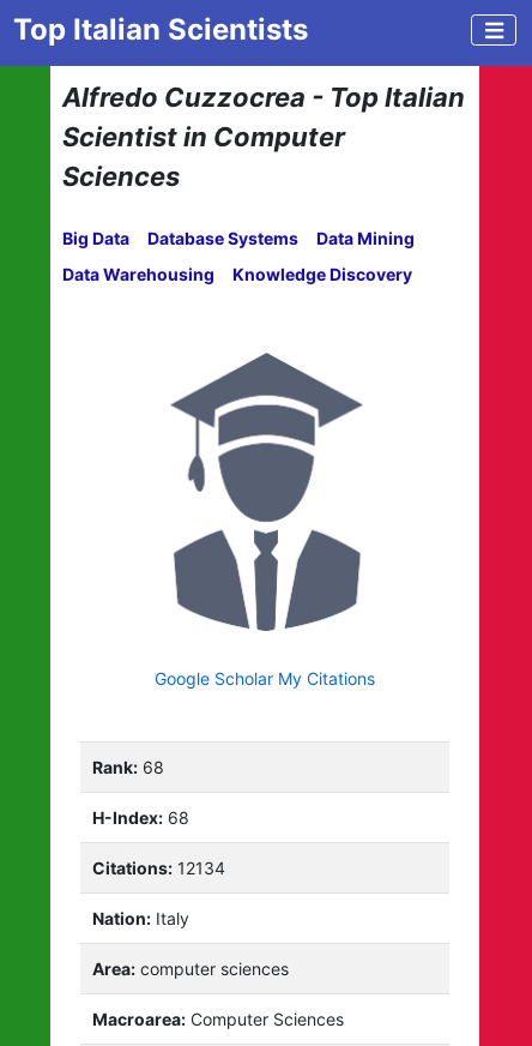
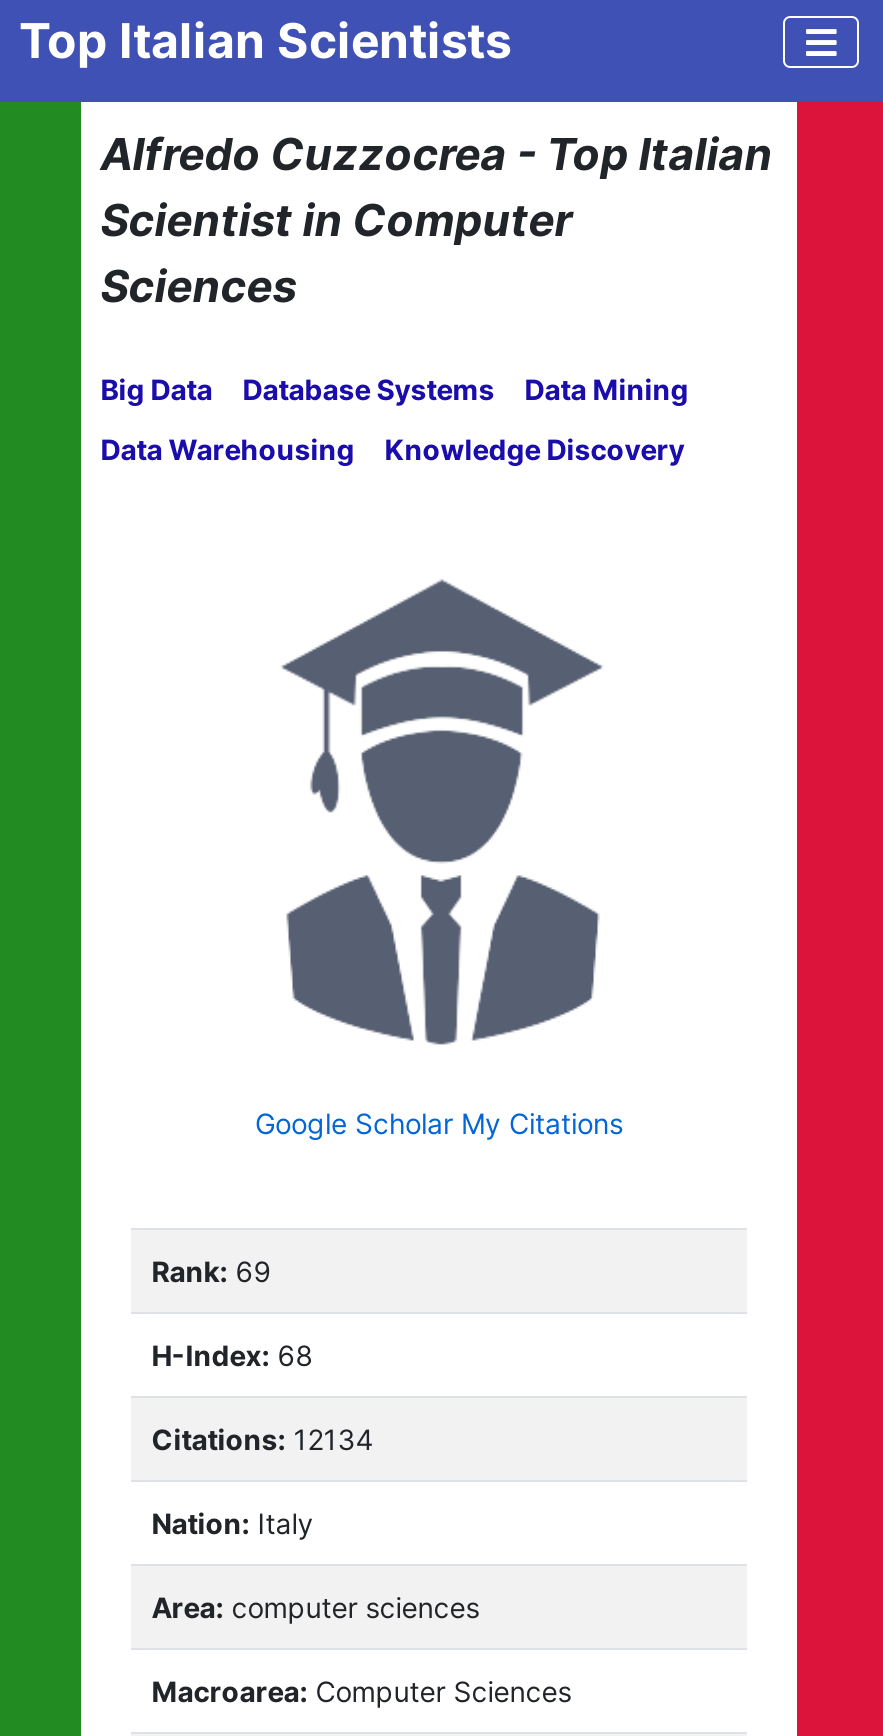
- Rank: 68
+ Rank: 69
